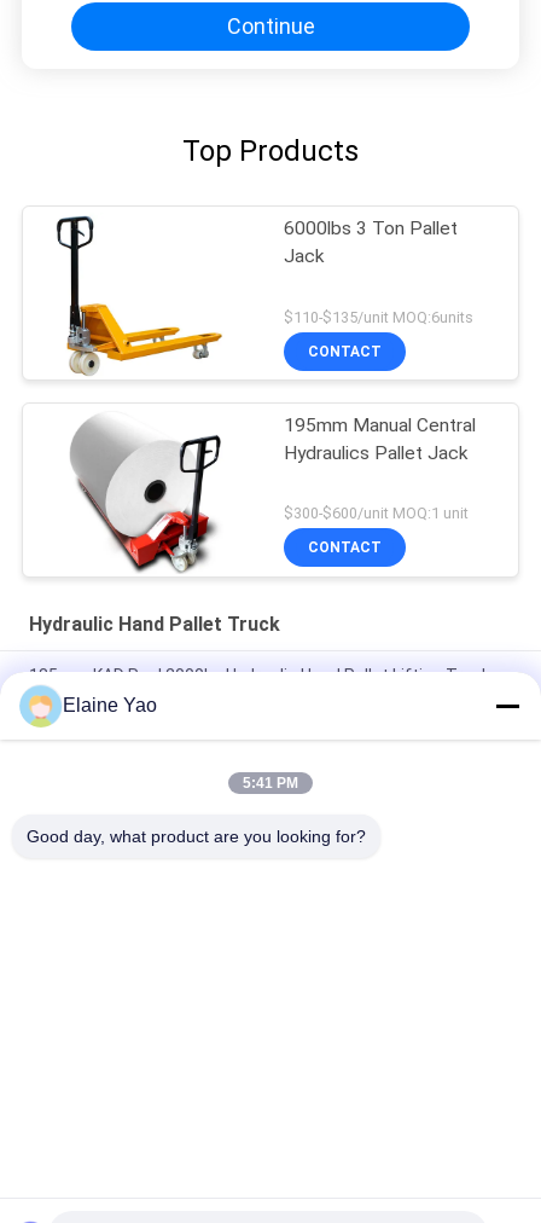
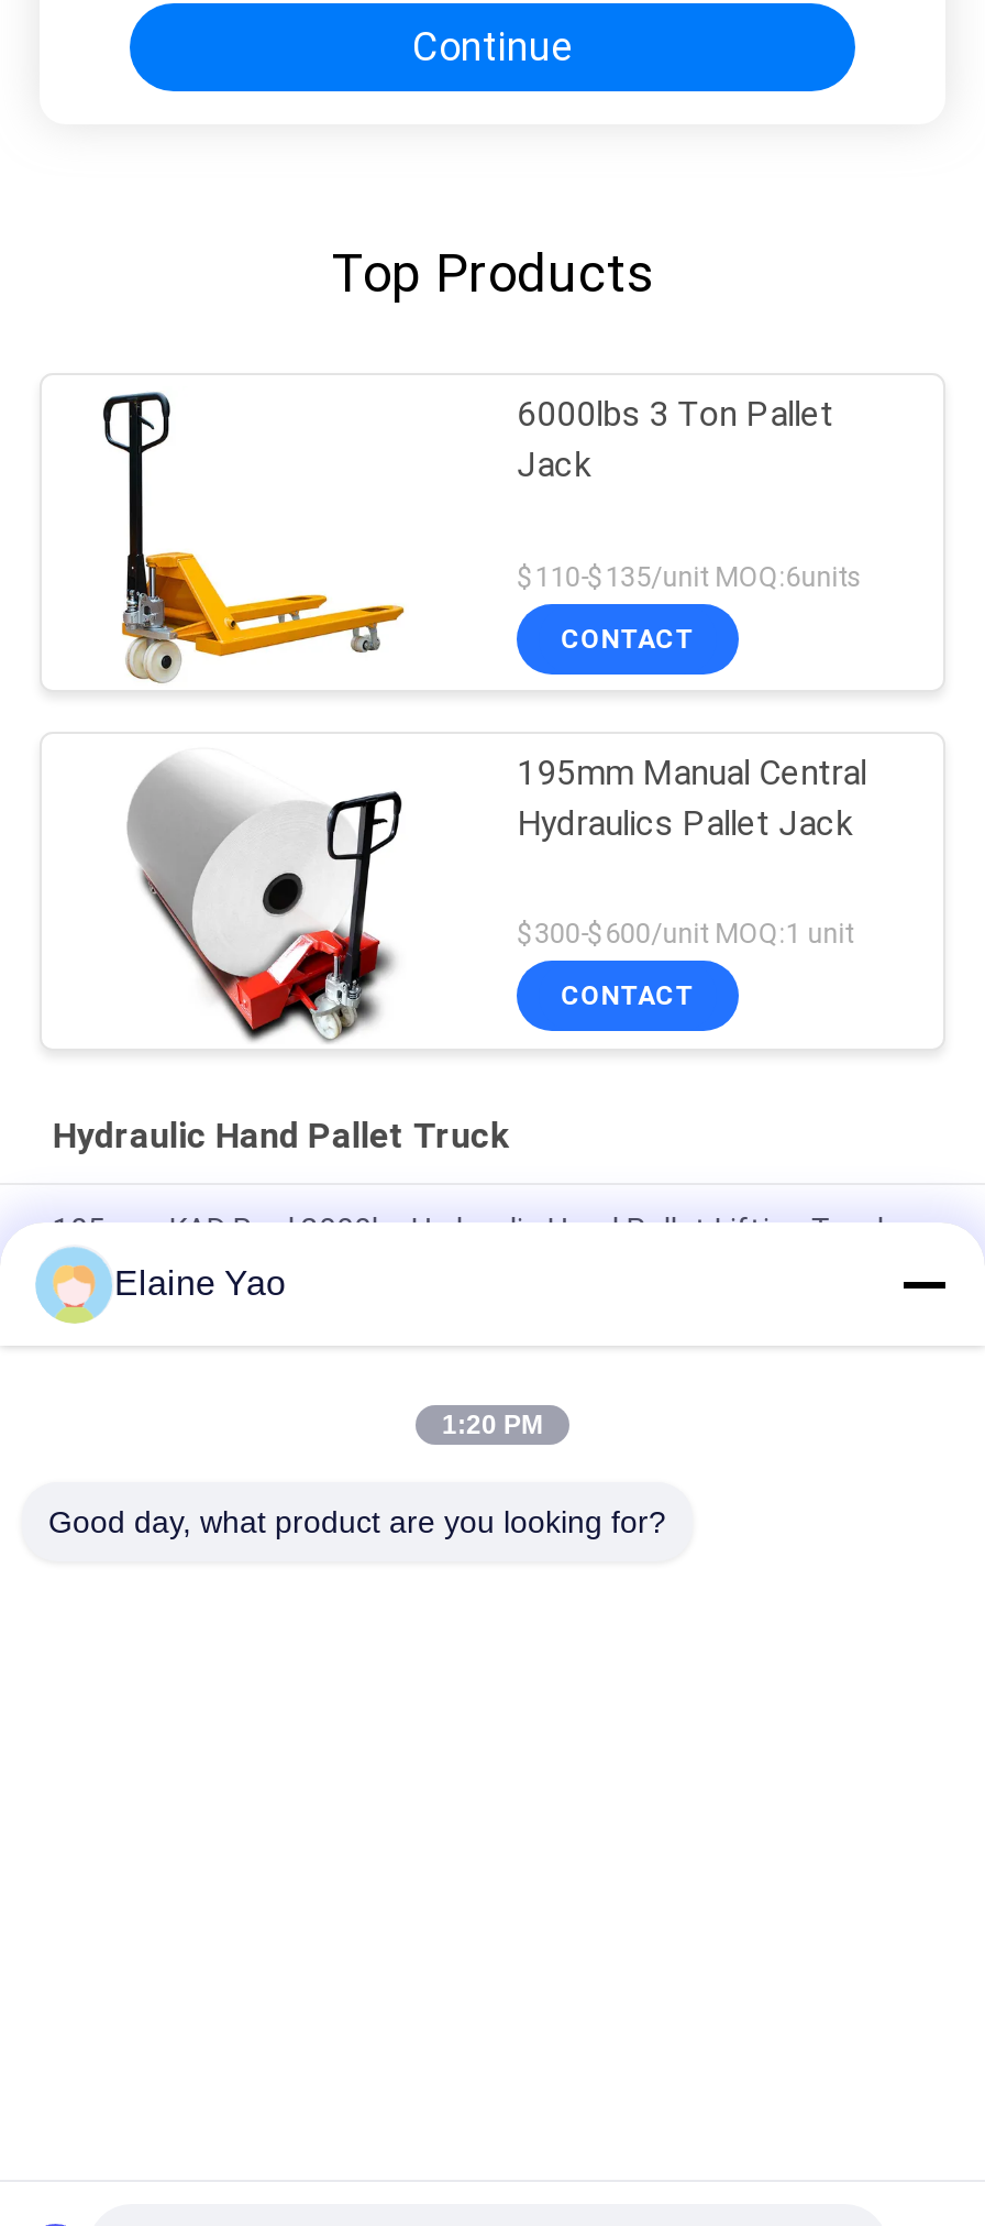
- 5:41 PM
+ 1:20 PM
